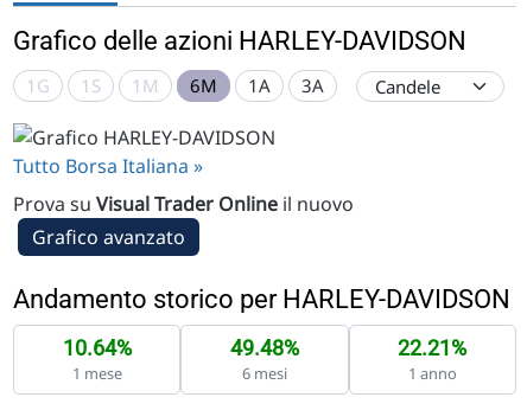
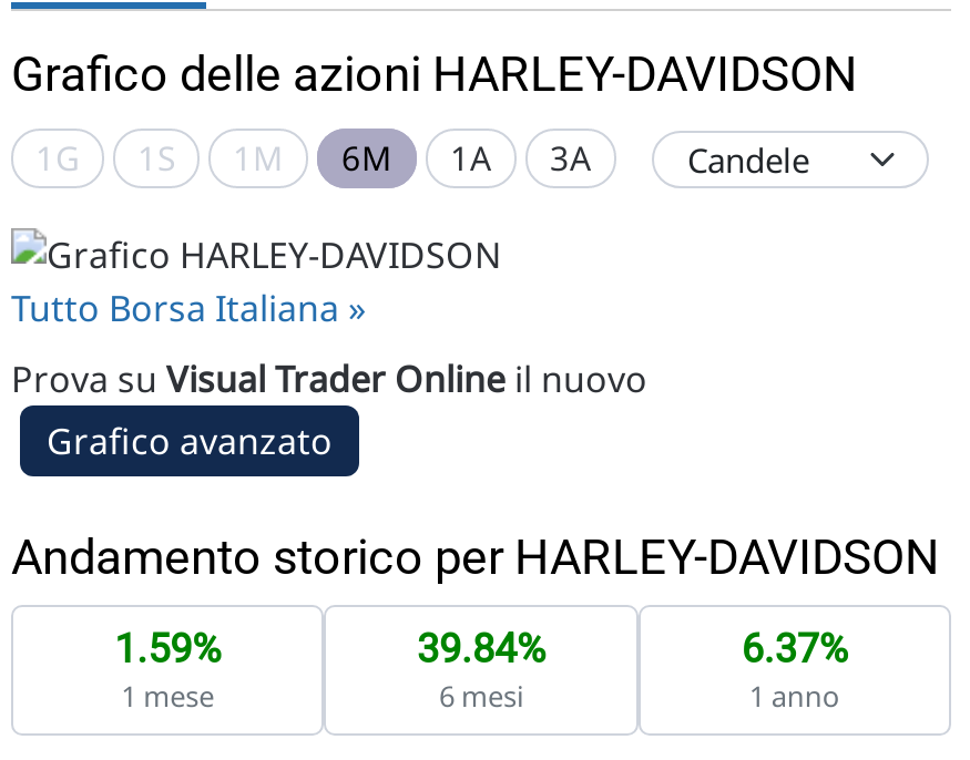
- 10.64%
+ 1.59%

- 49.48%
+ 39.84%

- 22.21%
+ 6.37%
